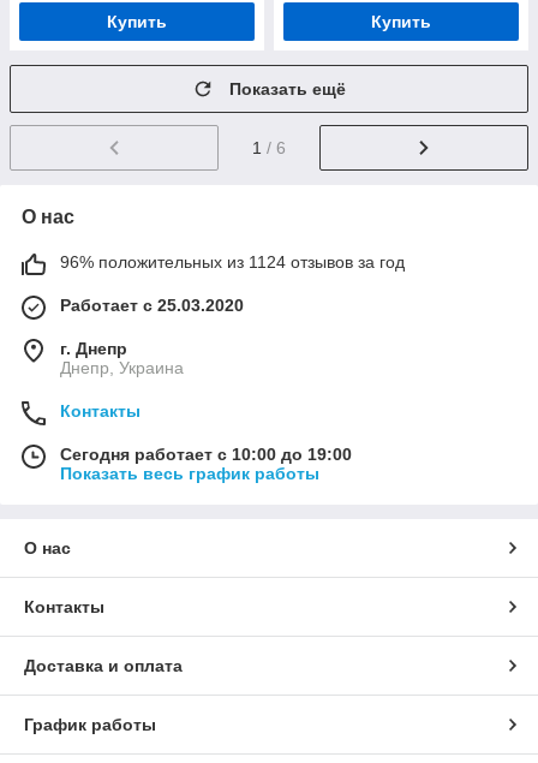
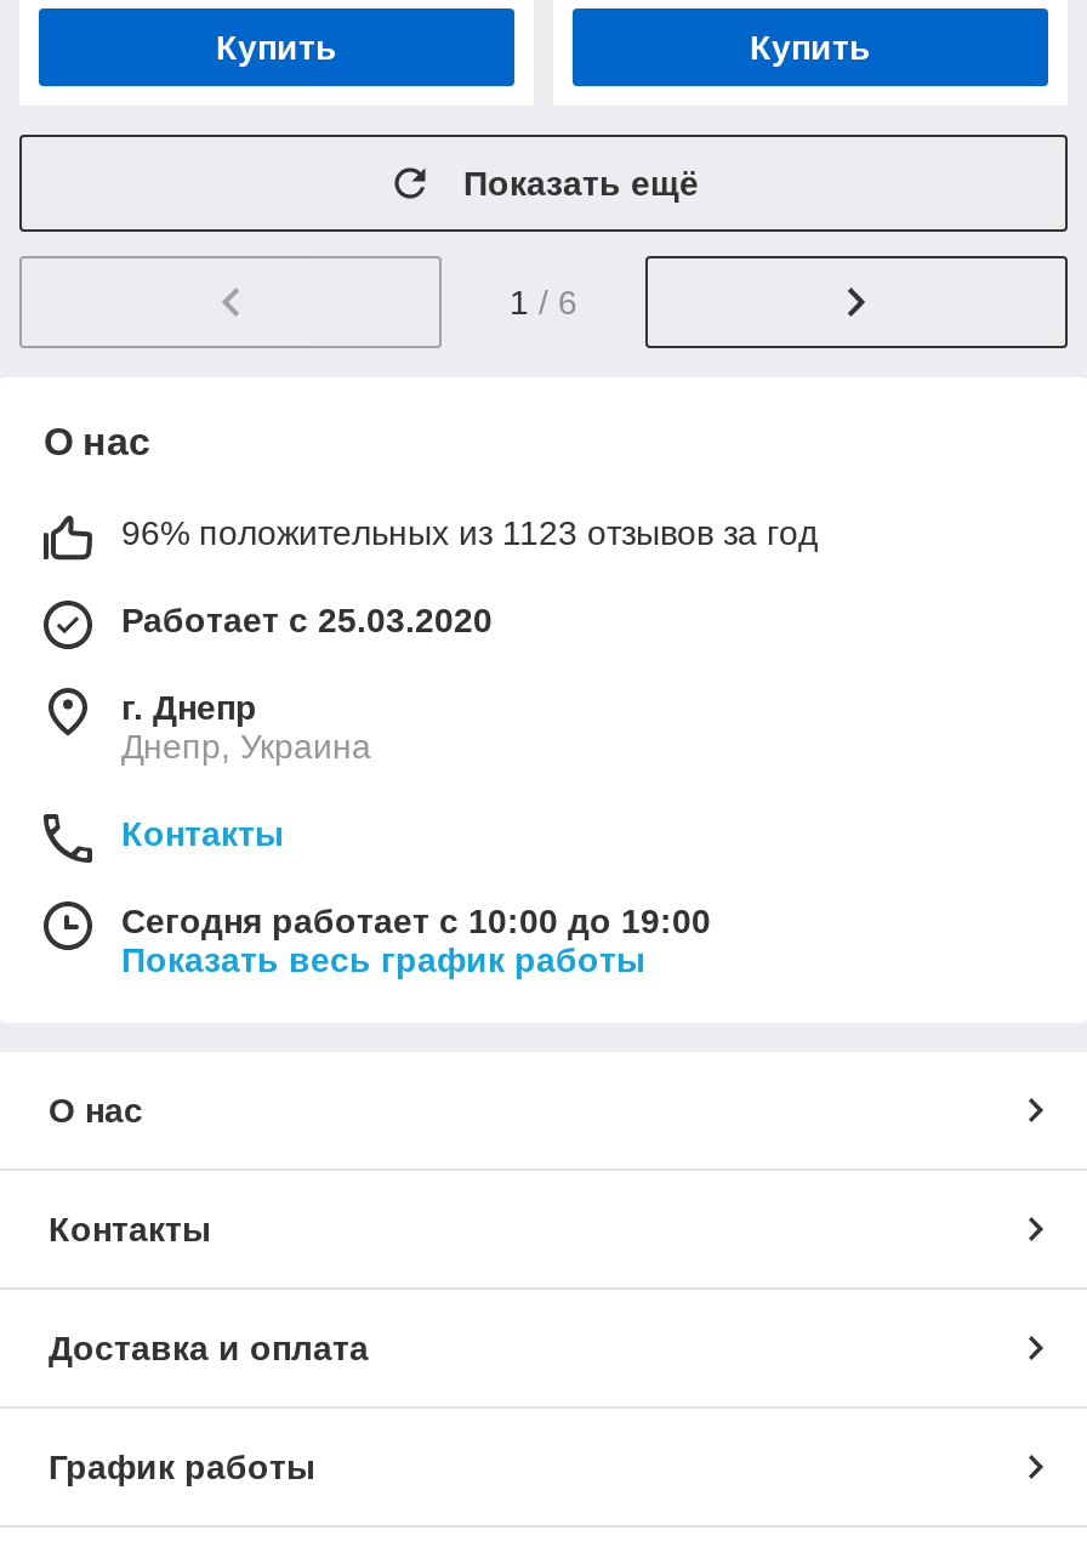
- 96% положительных из 1124 отзывов за год
+ 96% положительных из 1123 отзывов за год
